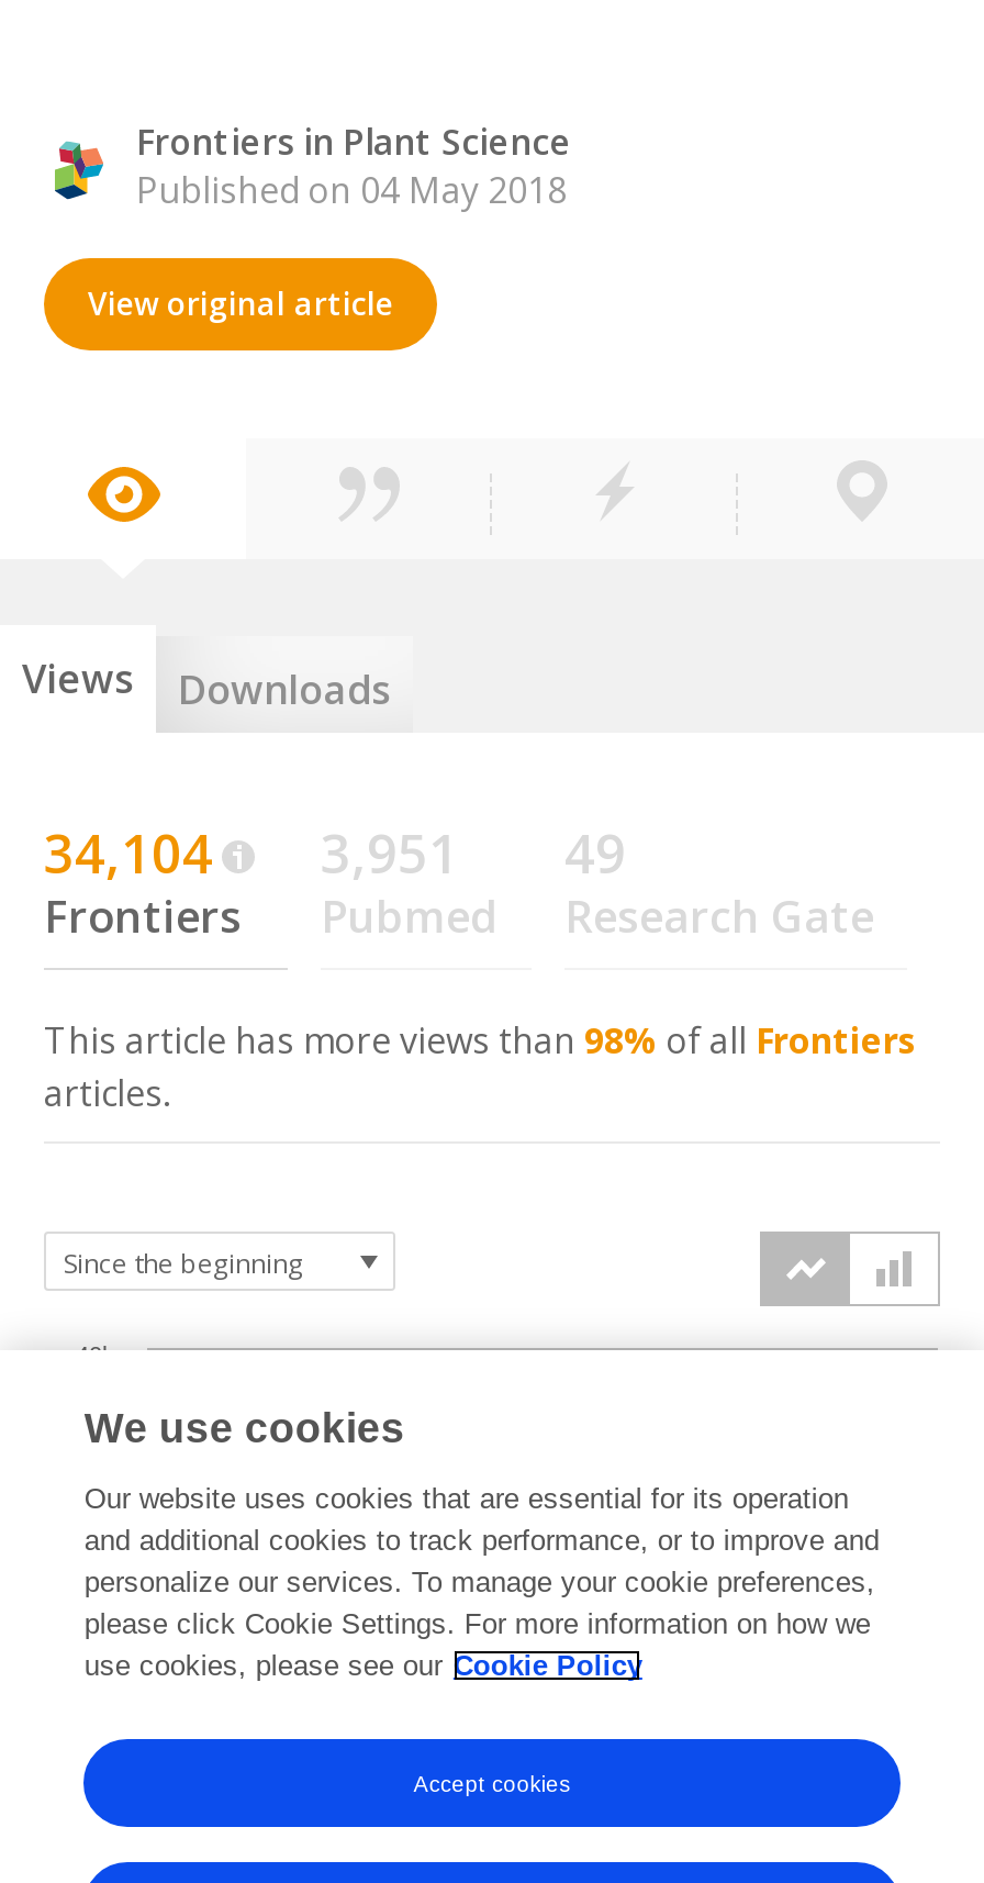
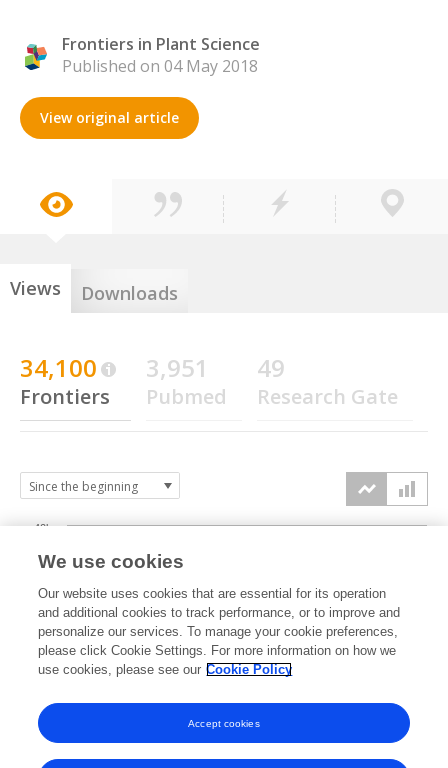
- 34,104
+ 34,100

- This article has more views than 98% of all Frontiers
- articles.
